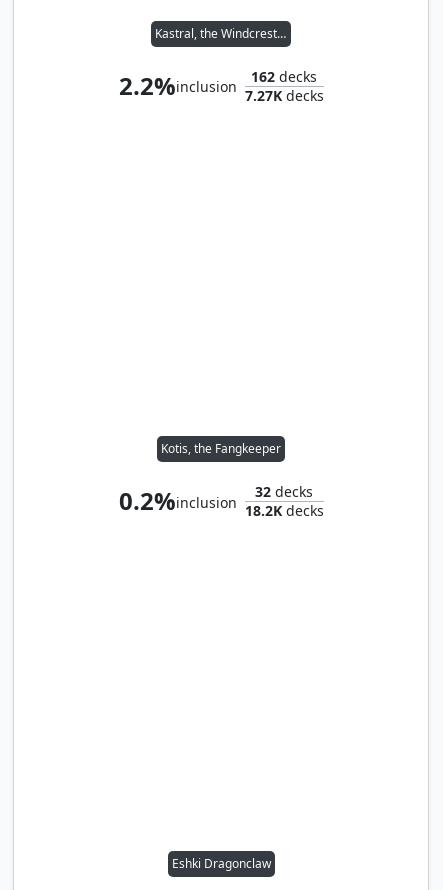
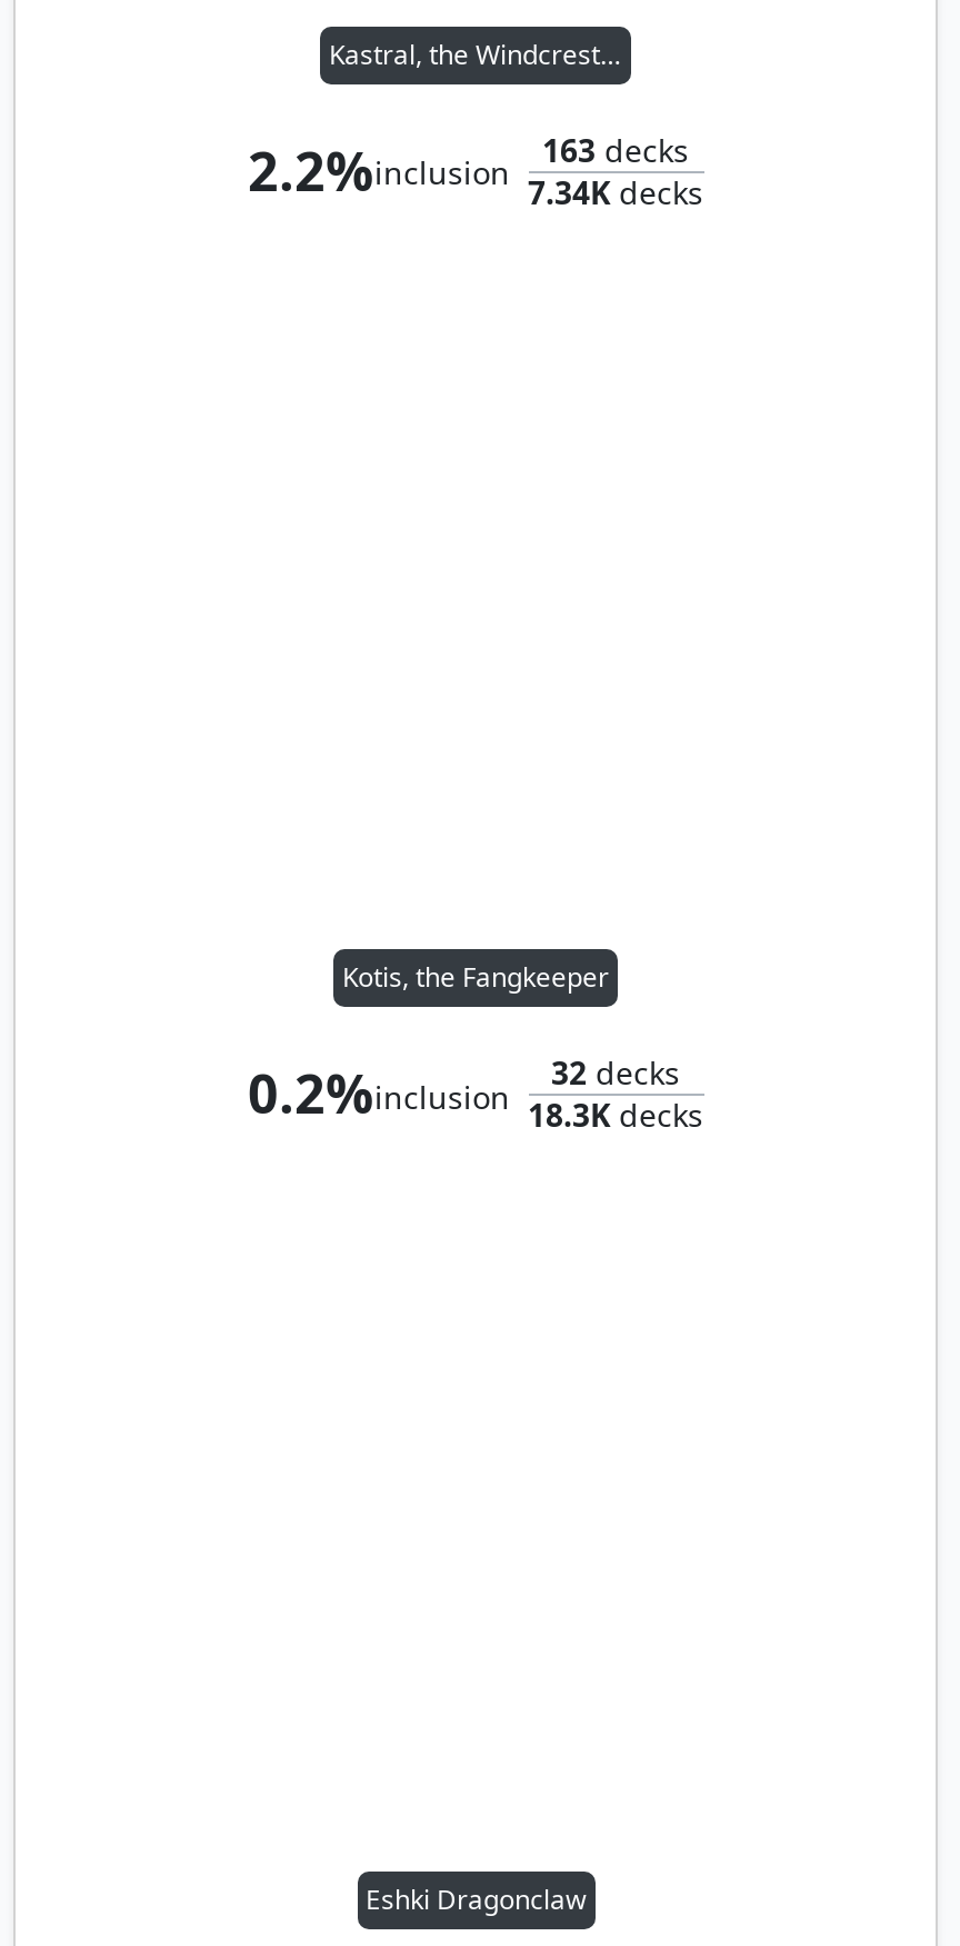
- 162 decks
+ 163 decks

- 7.27K decks
+ 7.34K decks

- 0.2%inclusion 18.2K decks 32 decks
+ 0.2%inclusion 18.3K decks 32 decks
